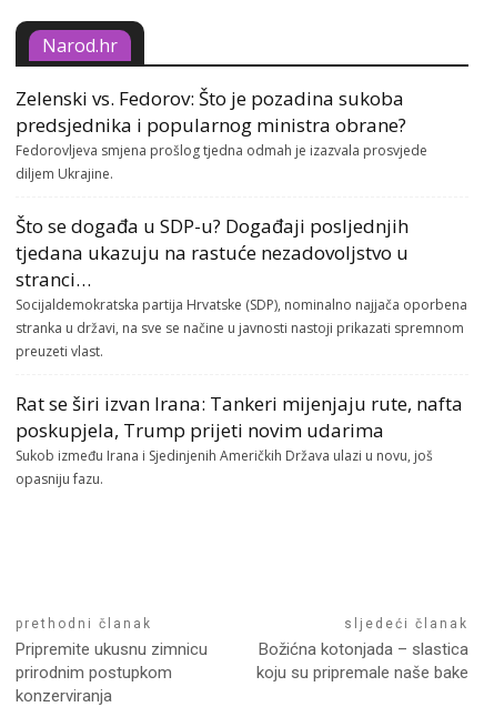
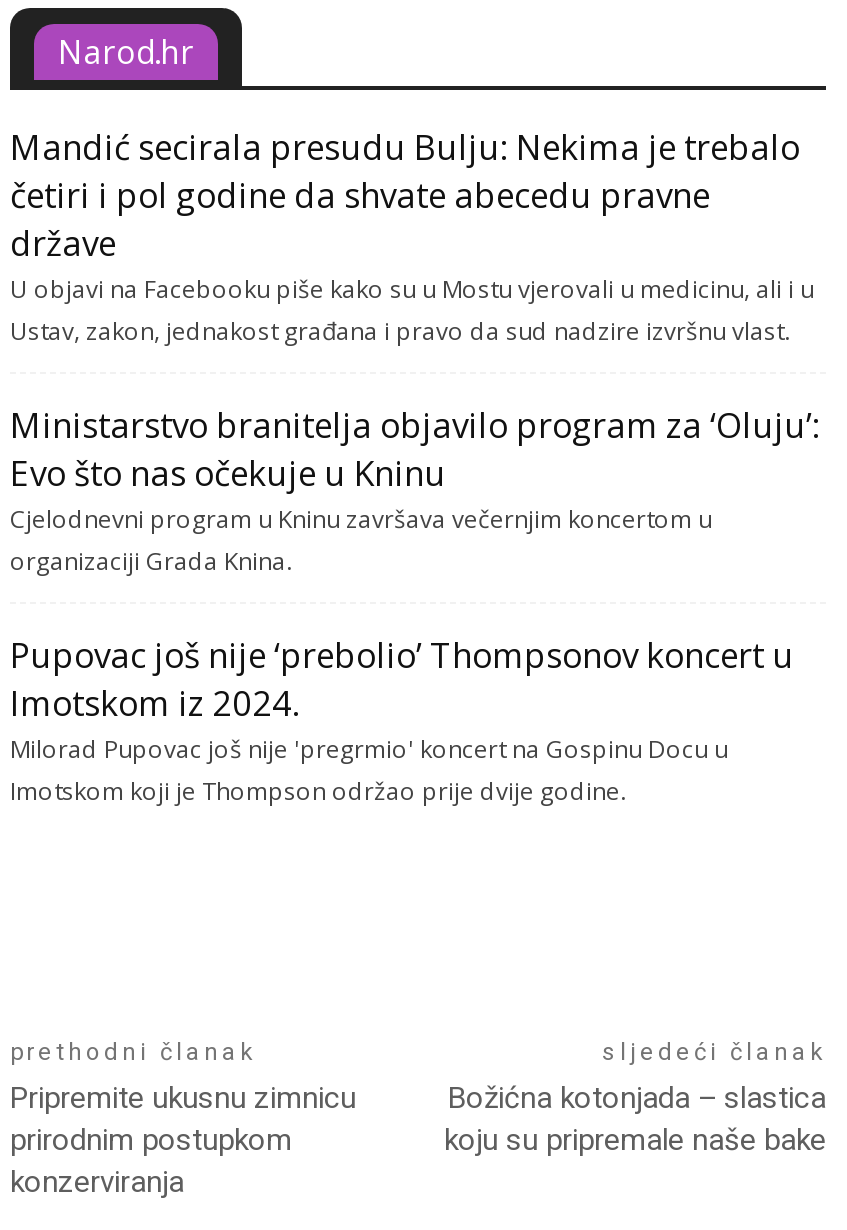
- Zelenski vs. Fedorov: Što je pozadina sukoba
- predsjednika i popularnog ministra obrane?
- Fedorovljeva smjena prošlog tjedna odmah je izazvala prosvjede
- diljem Ukrajine.
+ Mandić secirala presudu Bulju: Nekima je trebalo
+ četiri i pol godine da shvate abecedu pravne
+ države
+ U objavi na Facebooku piše kako su u Mostu vjerovali u medicinu, ali i u
+ Ustav, zakon, jednakost građana i pravo da sud nadzire izvršnu vlast.

- Što se događa u SDP-u? Događaji posljednjih
- tjedana ukazuju na rastuće nezadovoljstvo u
- stranci…
- Socijaldemokratska partija Hrvatske (SDP), nominalno najjača oporbena
- stranka u državi, na sve se načine u javnosti nastoji prikazati spremnom
- preuzeti vlast.
+ Ministarstvo branitelja objavilo program za ‘Oluju’:
+ Evo što nas očekuje u Kninu
+ Cjelodnevni program u Kninu završava večernjim koncertom u
+ organizaciji Grada Knina.

- Rat se širi izvan Irana: Tankeri mijenjaju rute, nafta
- poskupjela, Trump prijeti novim udarima
- Sukob između Irana i Sjedinjenih Američkih Država ulazi u novu, još
- opasniju fazu.
+ Pupovac još nije ‘prebolio’ Thompsonov koncert u
+ Imotskom iz 2024.
+ Milorad Pupovac još nije 'pregrmio' koncert na Gospinu Docu u
+ Imotskom koji je Thompson održao prije dvije godine.
